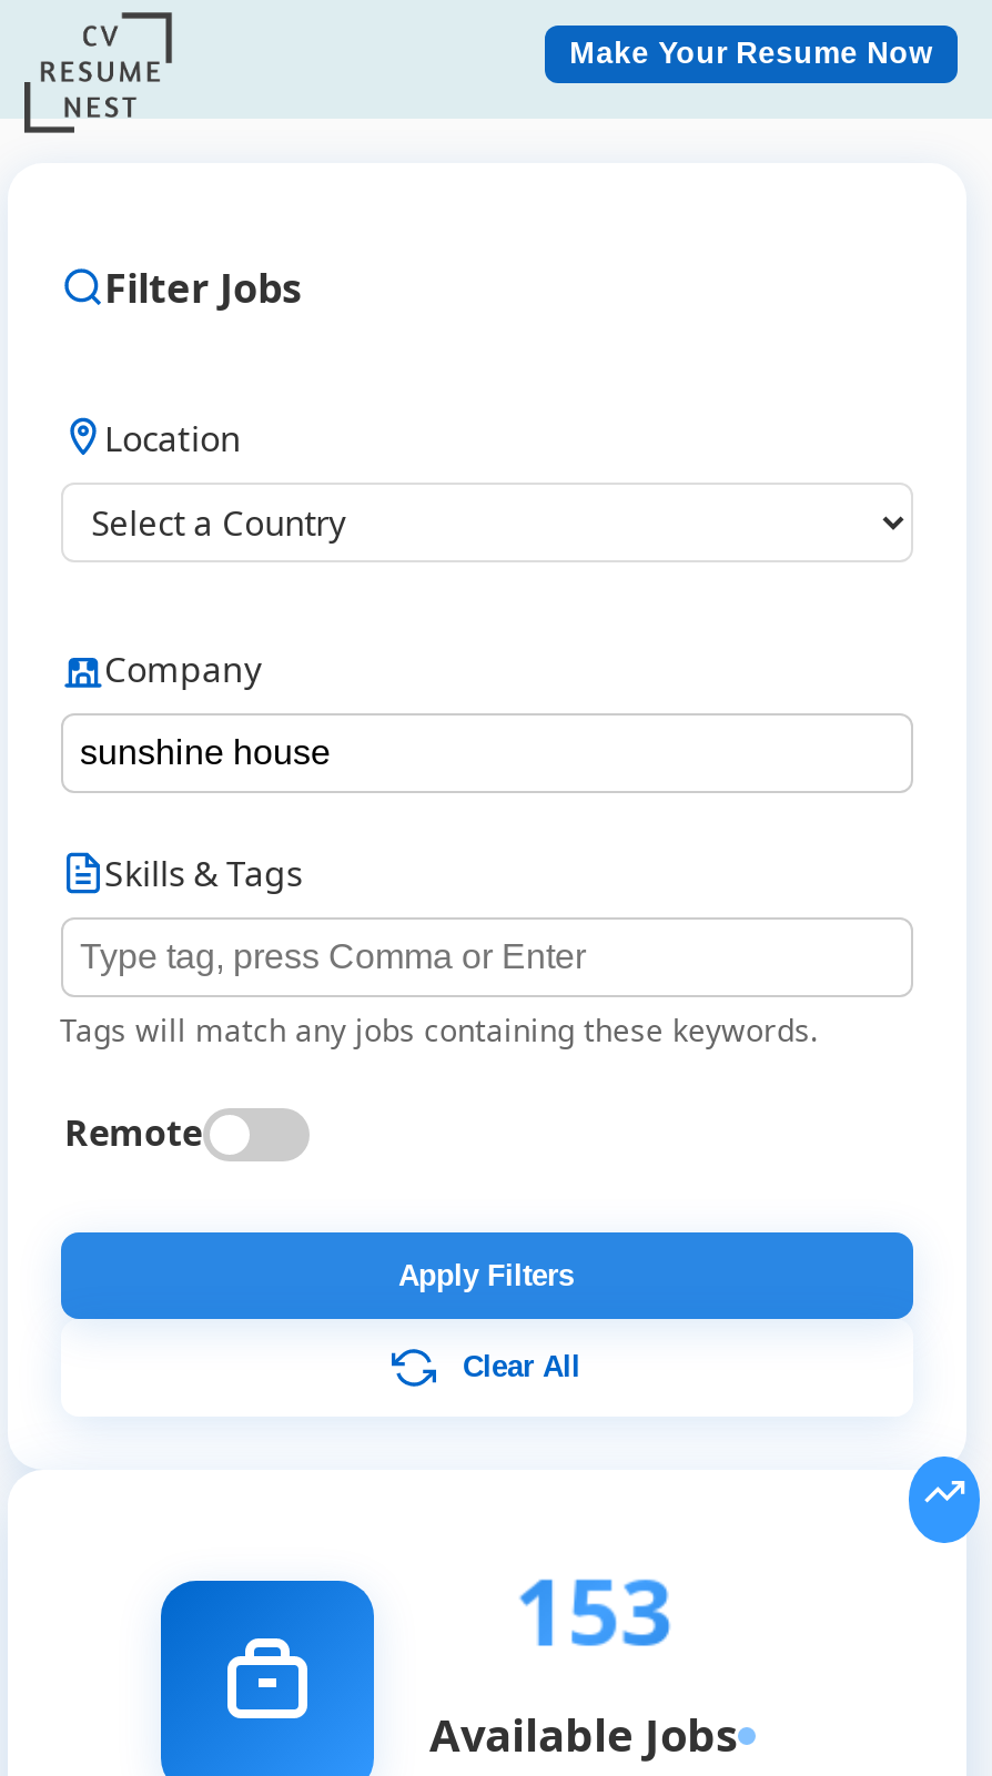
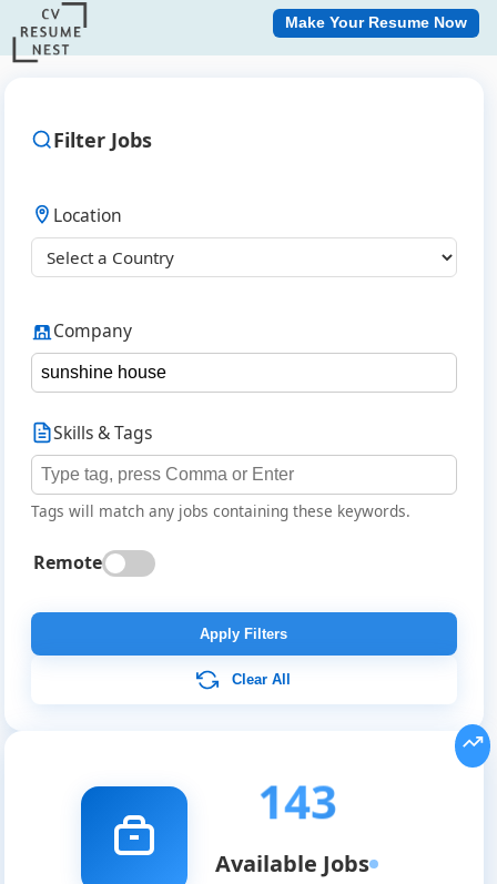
- 153
+ 143
